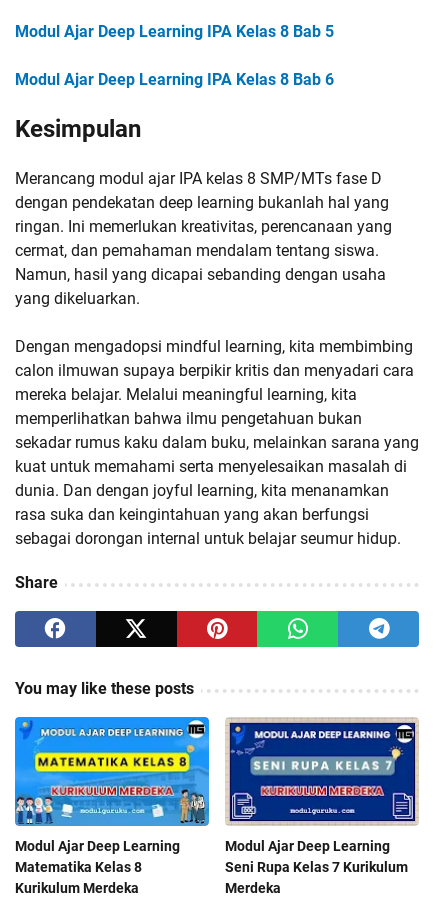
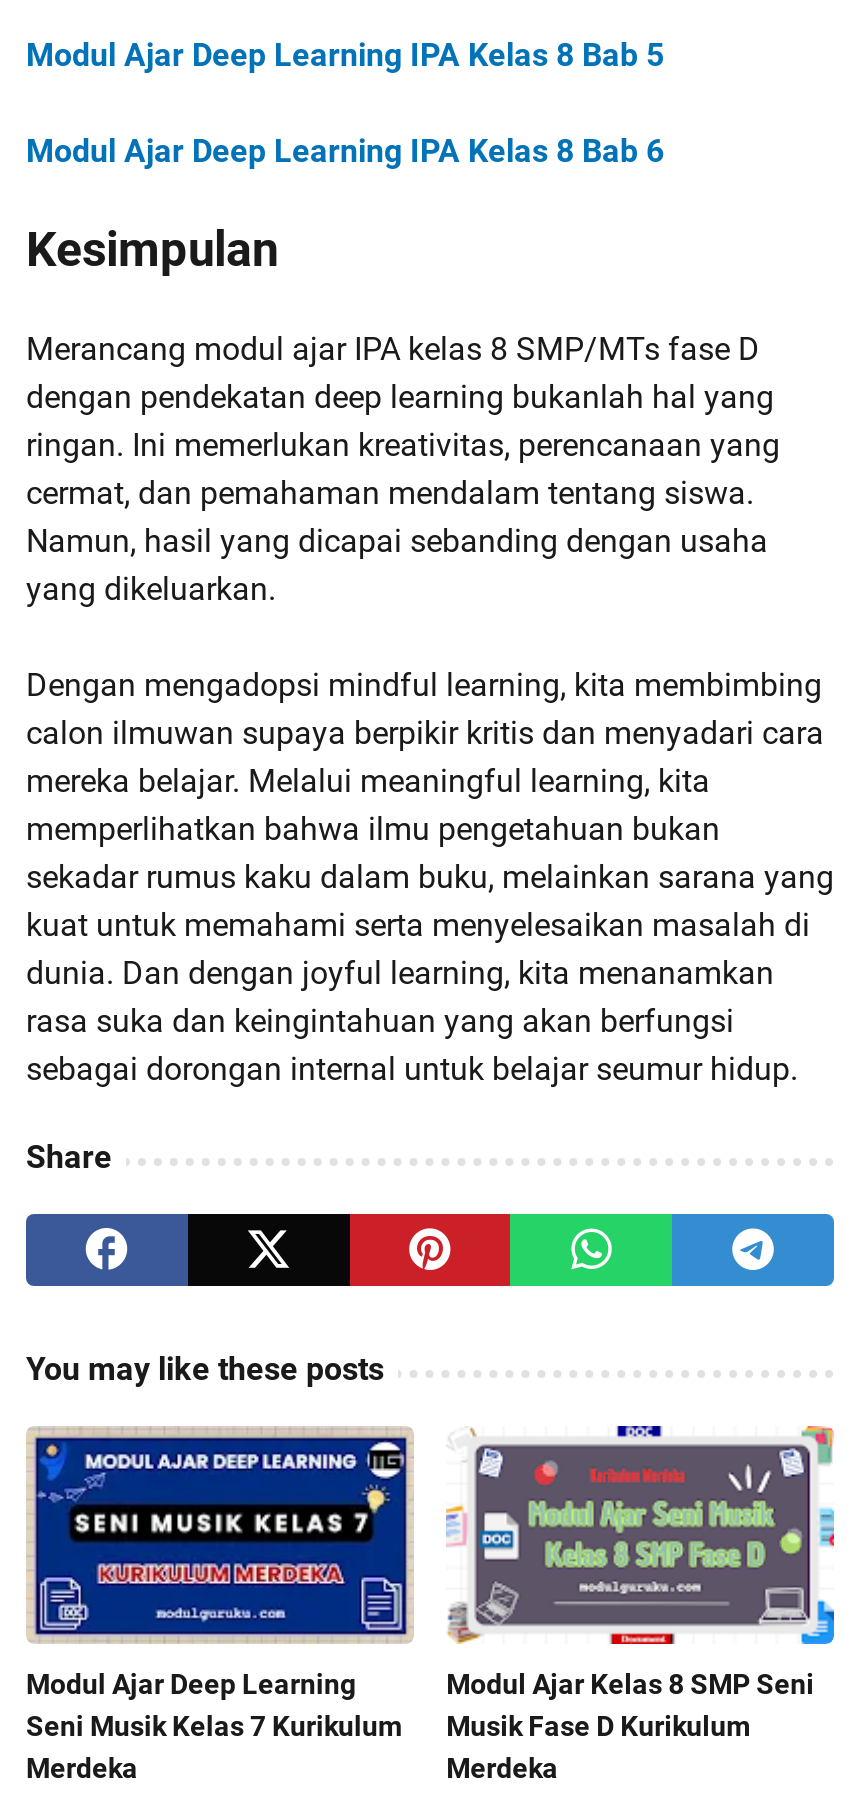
- [image]
- Modul Ajar Deep Learning
- Seni Rupa Kelas 7 Kurikulum
+ [image]
+ Modul Ajar Kelas 8 SMP Seni
+ Musik Fase D Kurikulum

- [image]
+ [image]

- Matematika Kelas 8
- Kurikulum Merdeka
+ Seni Musik Kelas 7 Kurikulum
+ Merdeka
